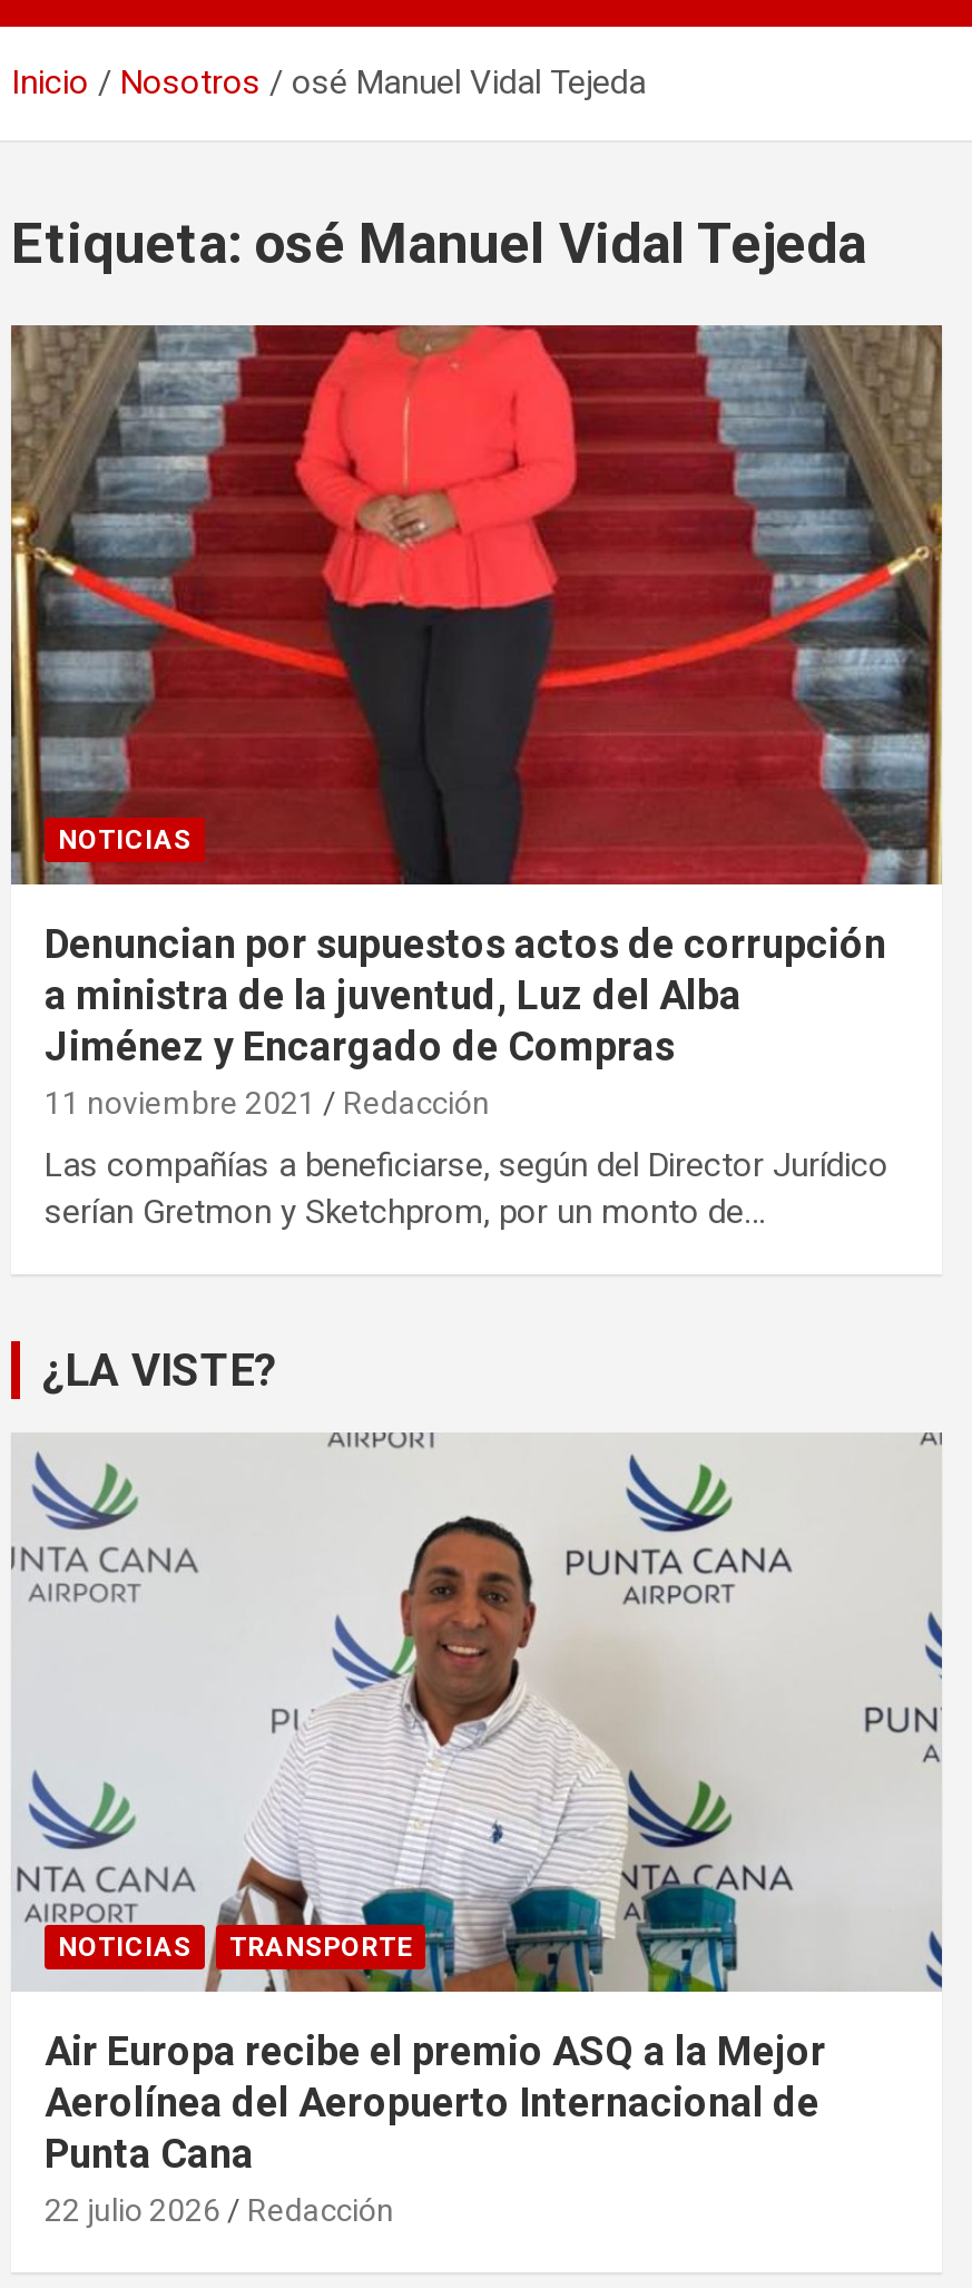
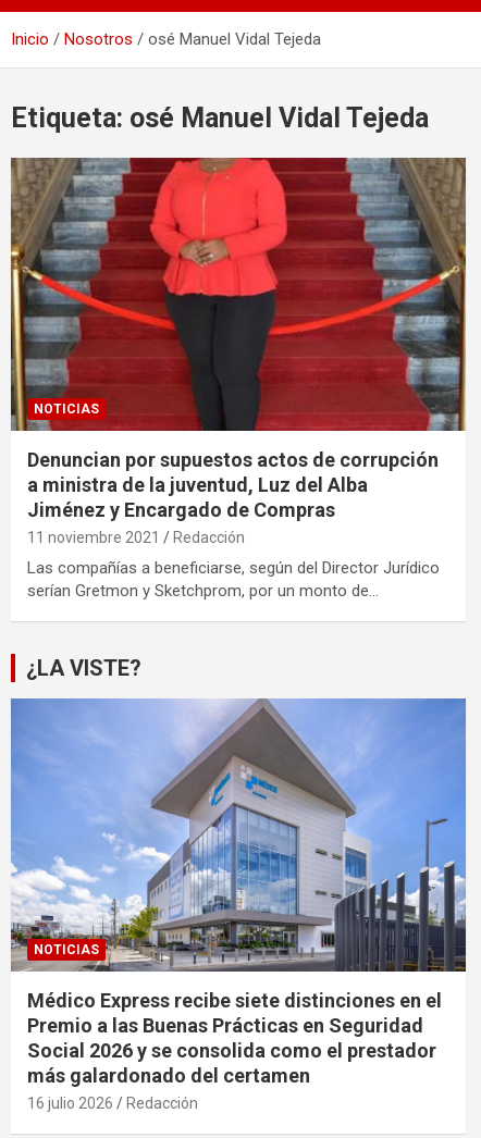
- [image]
- TRANSPORTE
- Air Europa recibe el premio ASQ a la Mejor
- Aerolínea del Aeropuerto Internacional de
- Punta Cana
- 22 julio 2026
+ [image]
+ Médico Express recibe siete distinciones en el
+ Premio a las Buenas Prácticas en Seguridad
+ Social 2026 y se consolida como el prestador
+ más galardonado del certamen
+ 16 julio 2026
